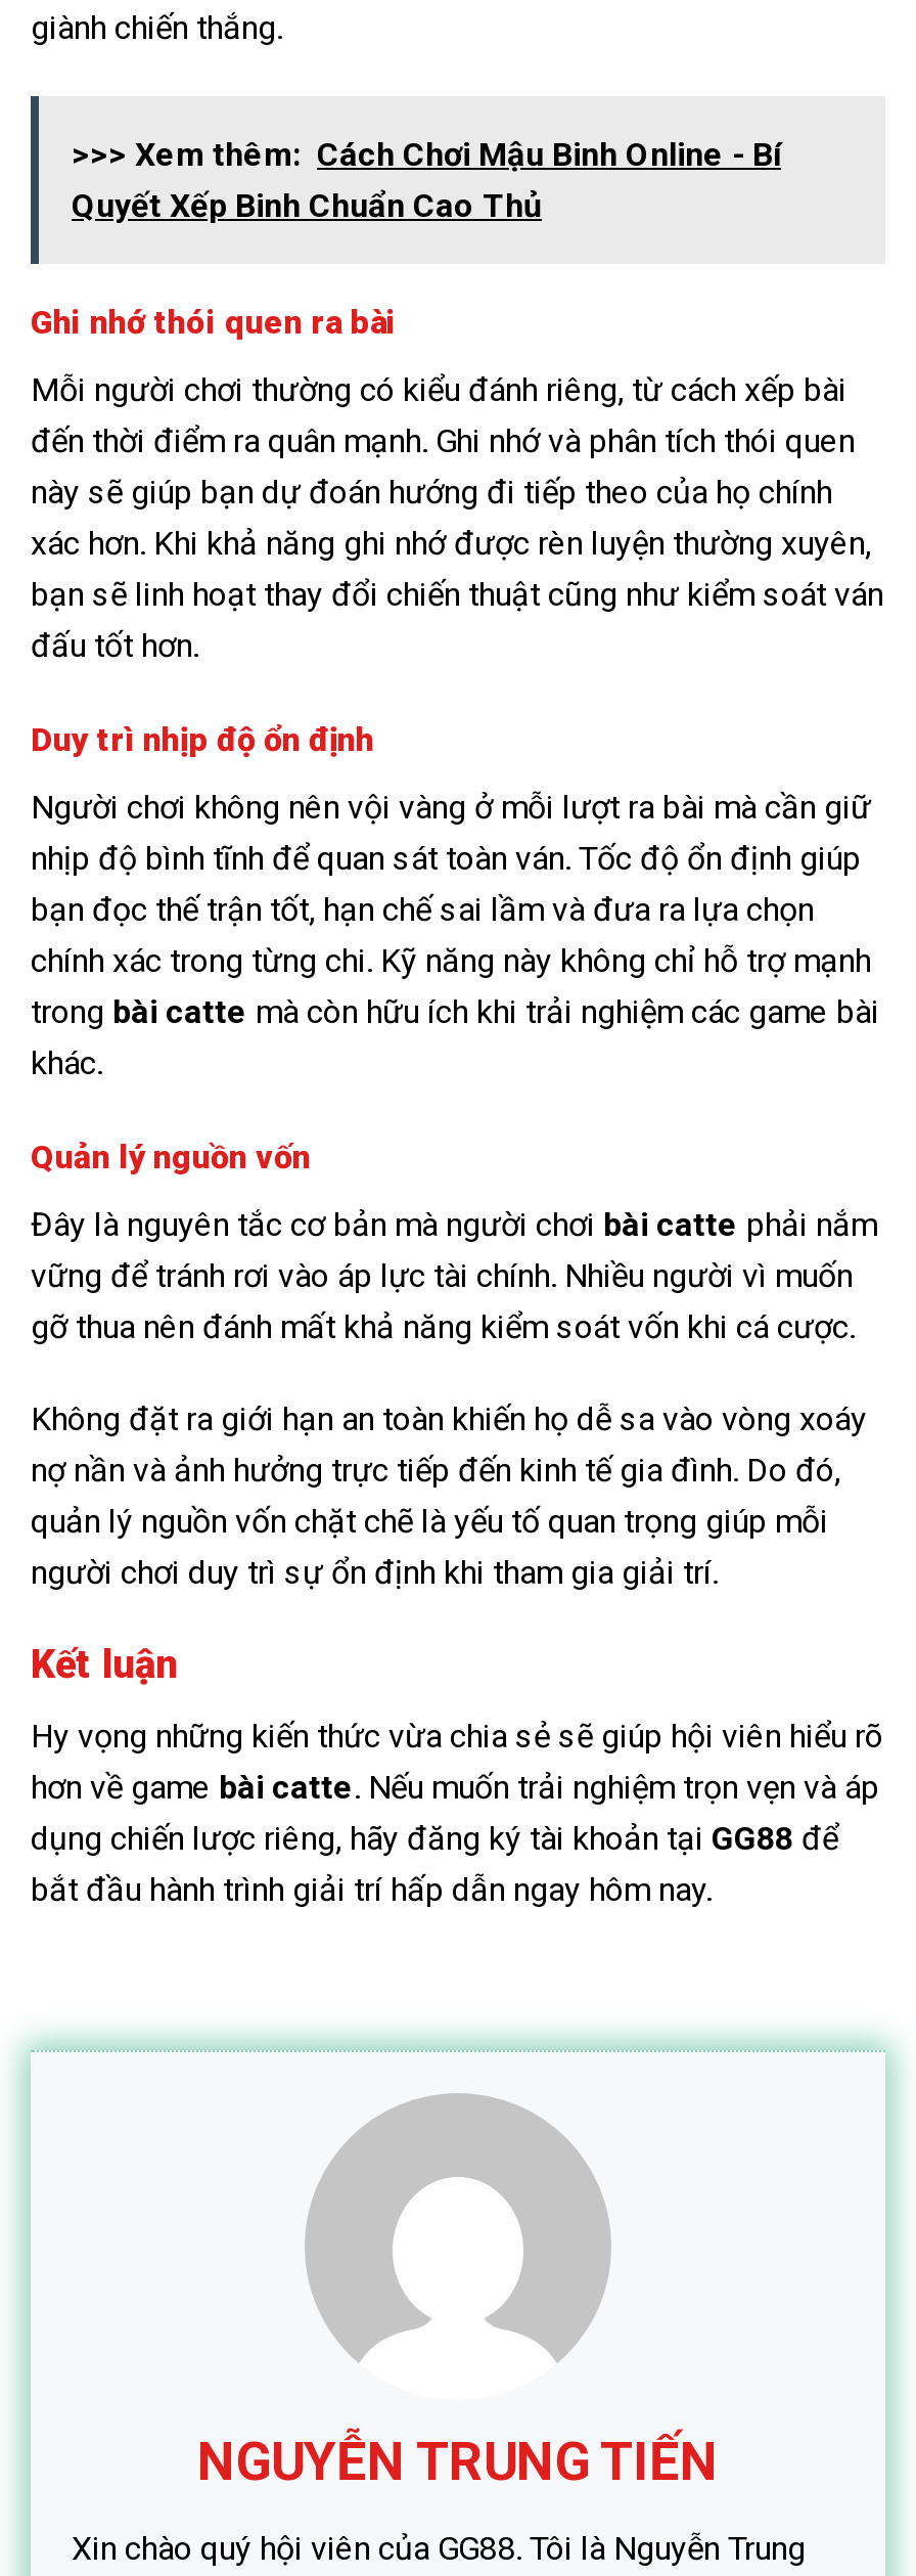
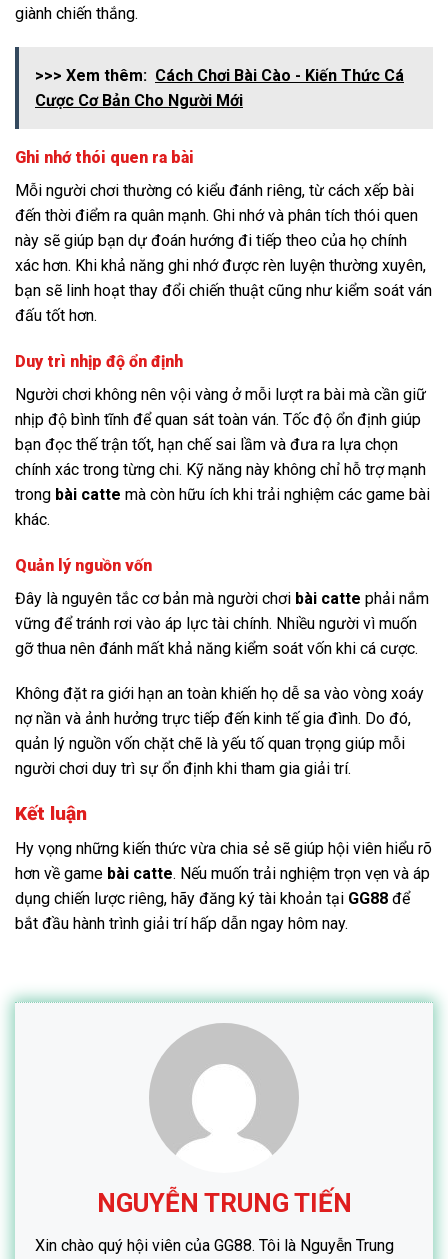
- >>> Xem thêm: Cách Chơi Mậu Binh Online - Bí
- Quyết Xếp Binh Chuẩn Cao Thủ
+ >>> Xem thêm: Cách Chơi Bài Cào - Kiến Thức Cá
+ Cược Cơ Bản Cho Người Mới
